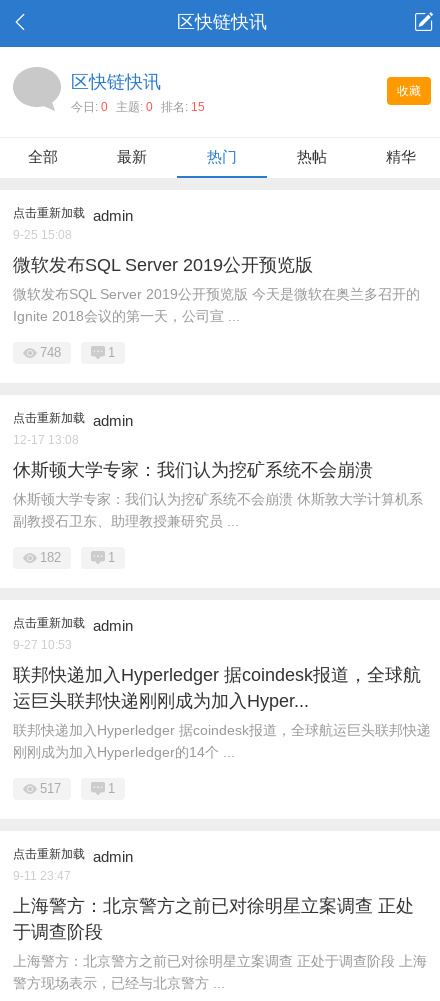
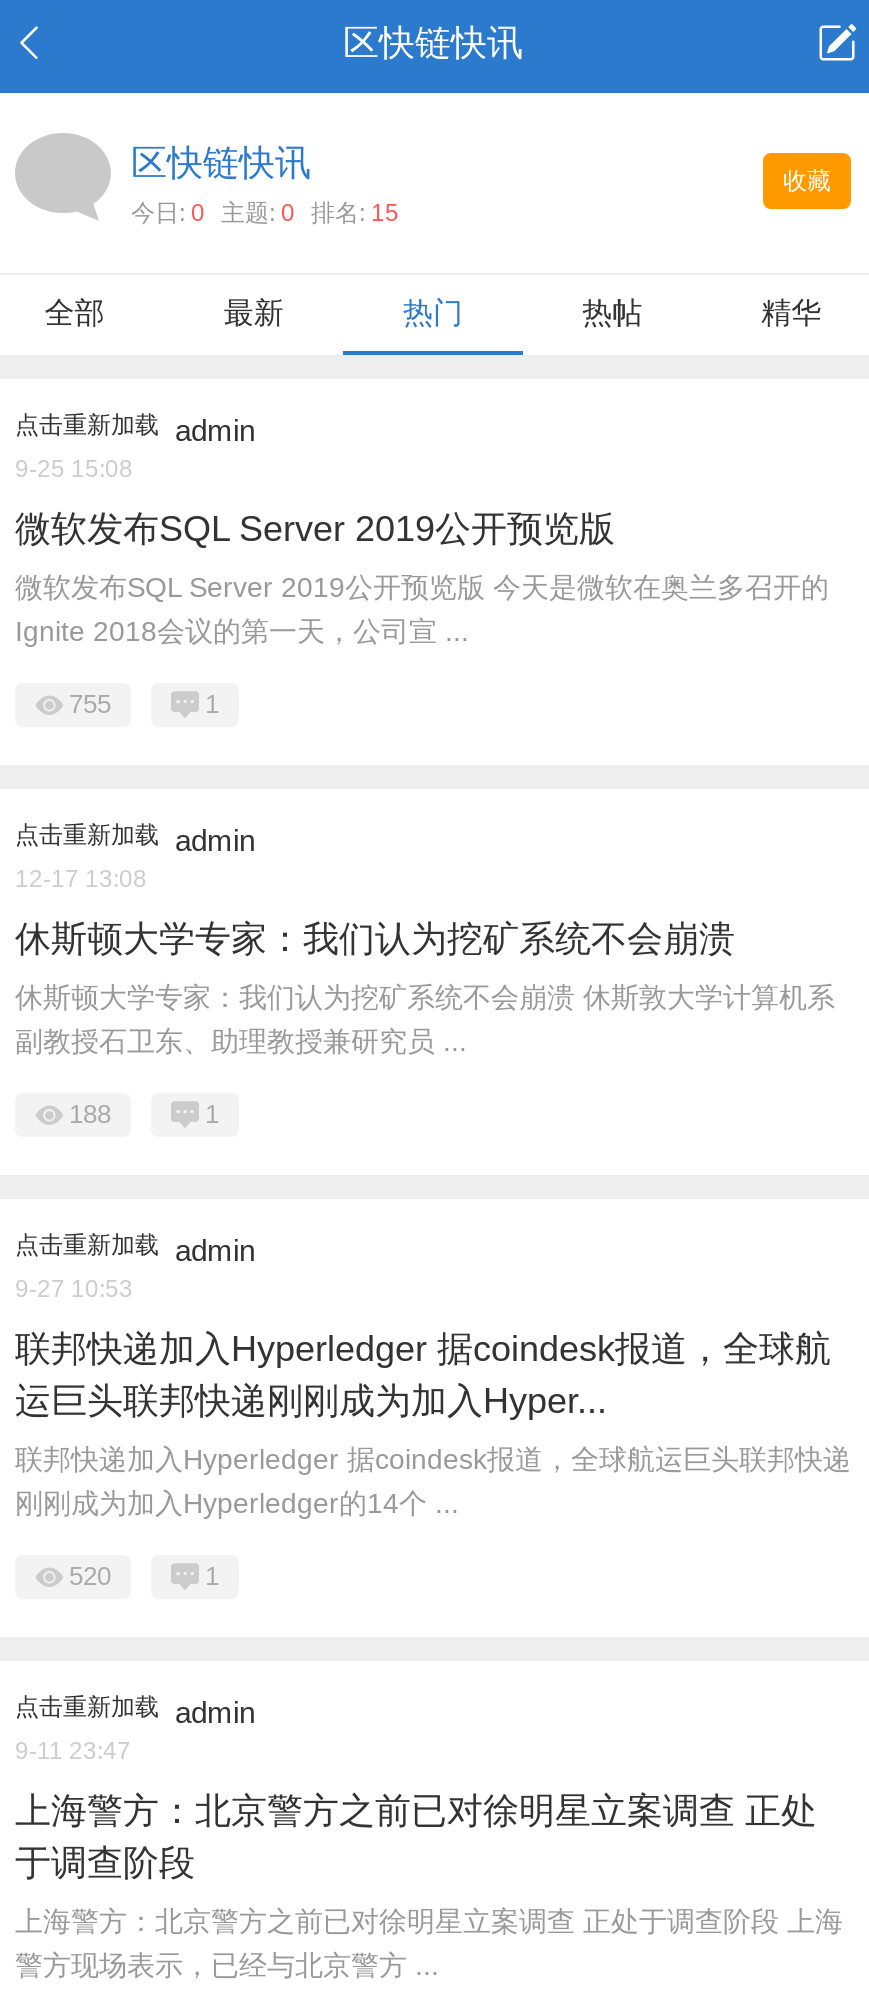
- 748
+ 755

- 182
+ 188

- 517
+ 520
